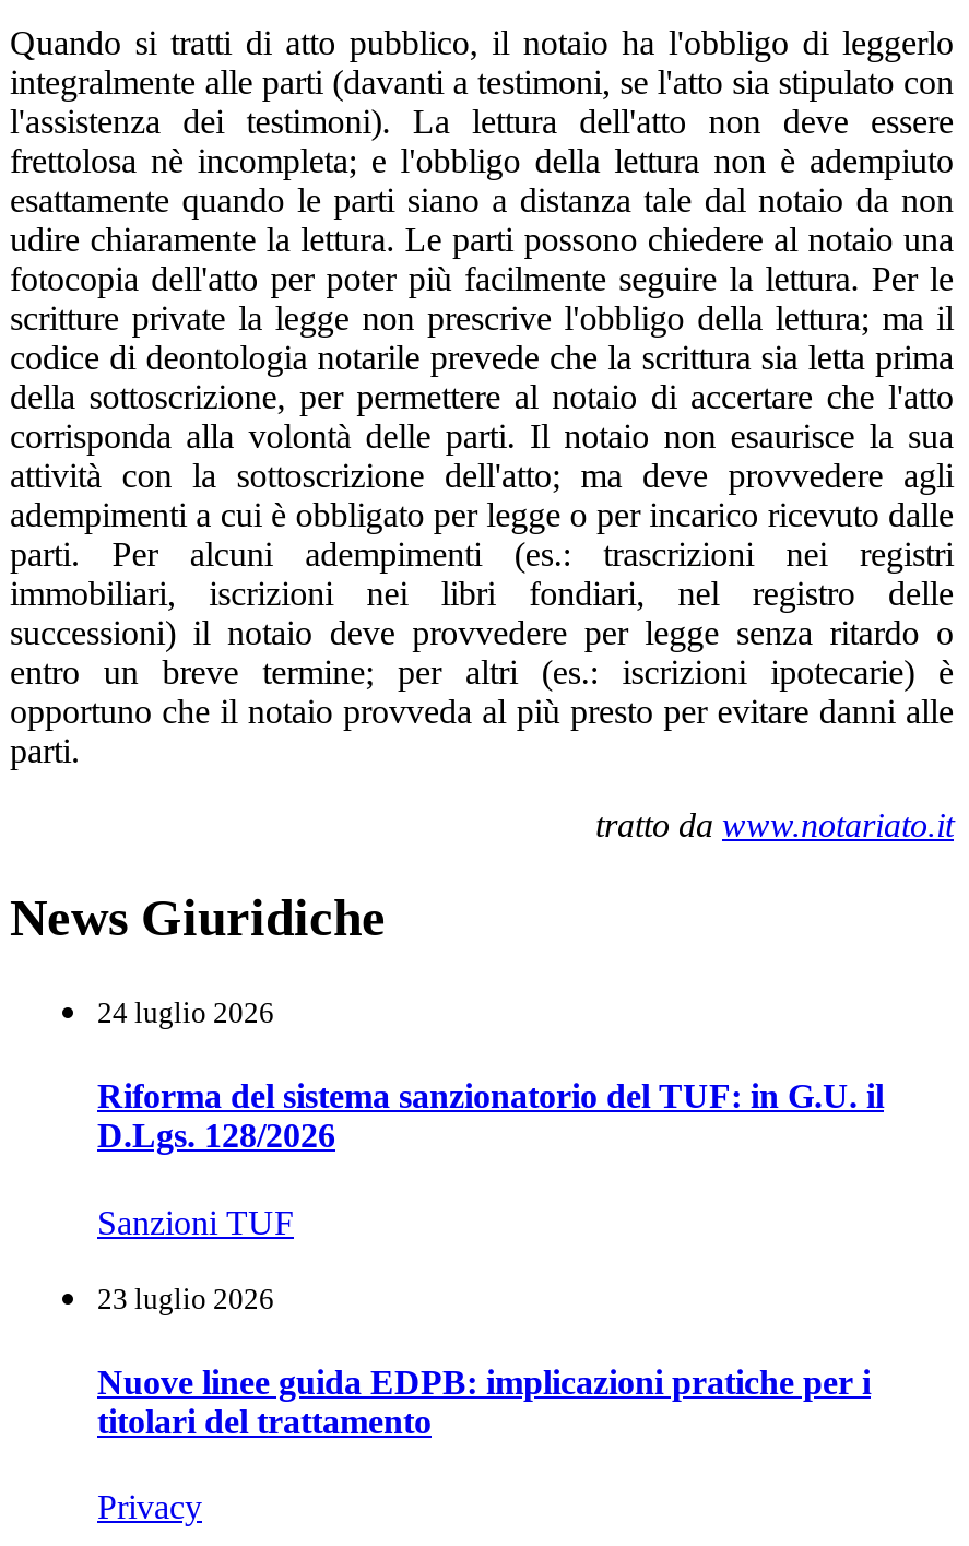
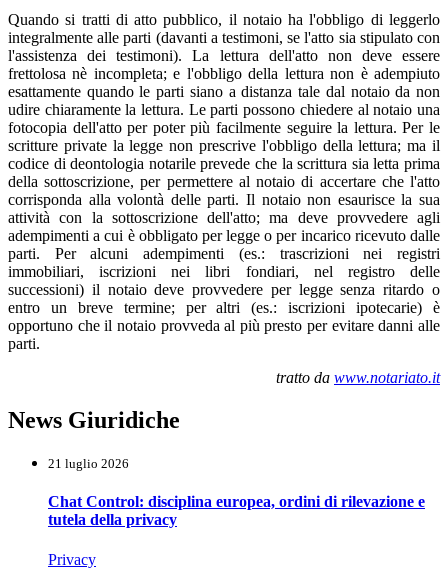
- 24 luglio 2026
- Riforma del sistema sanzionatorio del TUF: in G.U. il
- D.Lgs. 128/2026
- Sanzioni TUF
- 23 luglio 2026
- Nuove linee guida EDPB: implicazioni pratiche per i
- titolari del trattamento
+ 21 luglio 2026
+ Chat Control: disciplina europea, ordini di rilevazione e
+ tutela della privacy
